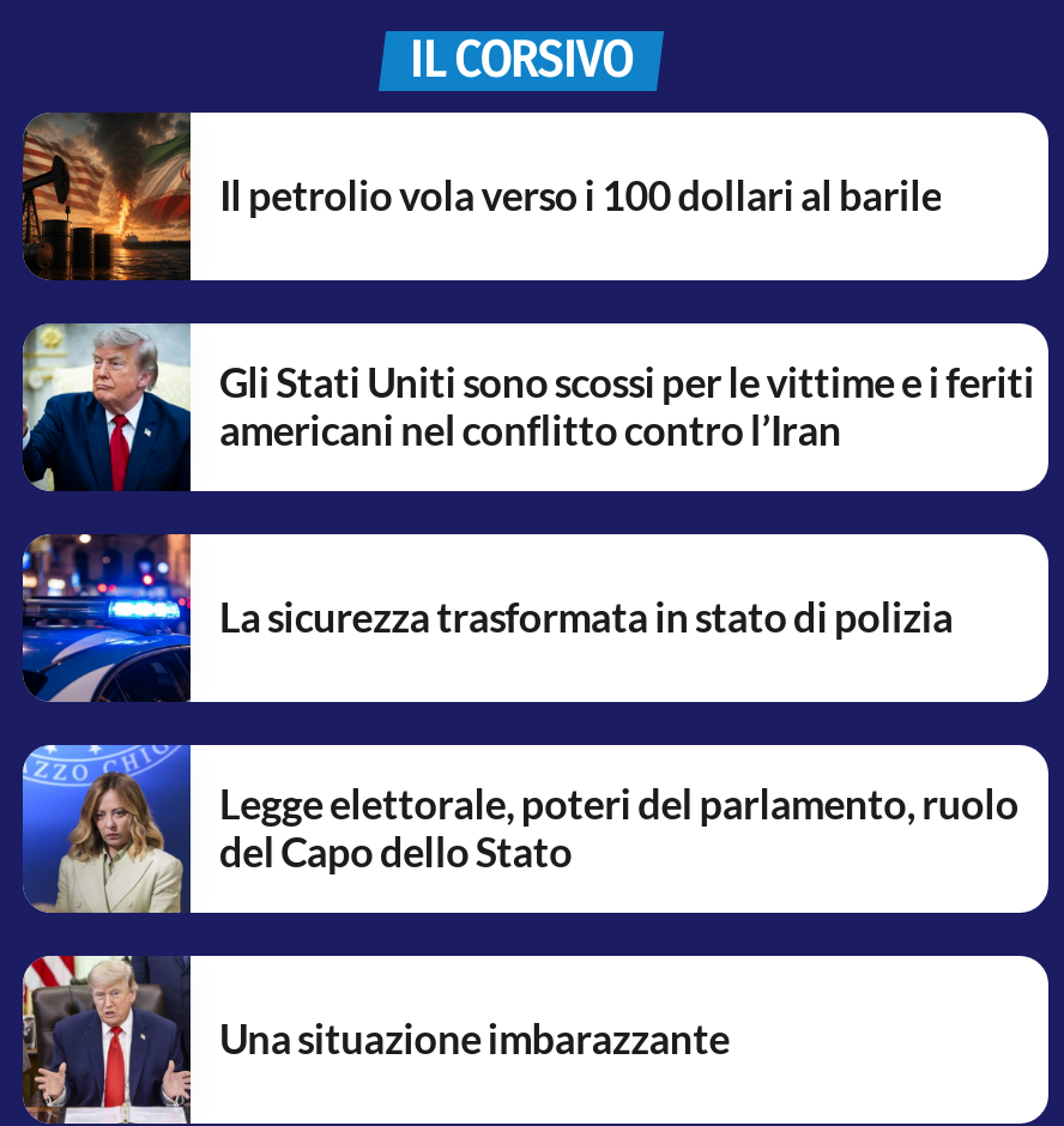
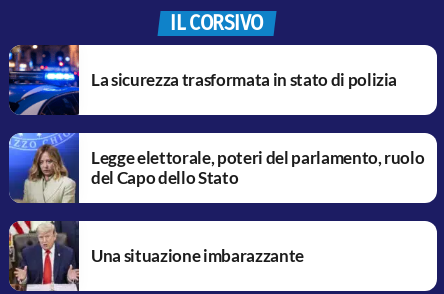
- [image]
- Il petrolio vola verso i 100 dollari al barile

- [image]
- Gli Stati Uniti sono scossi per le vittime e i feriti
- americani nel conflitto contro l’Iran
